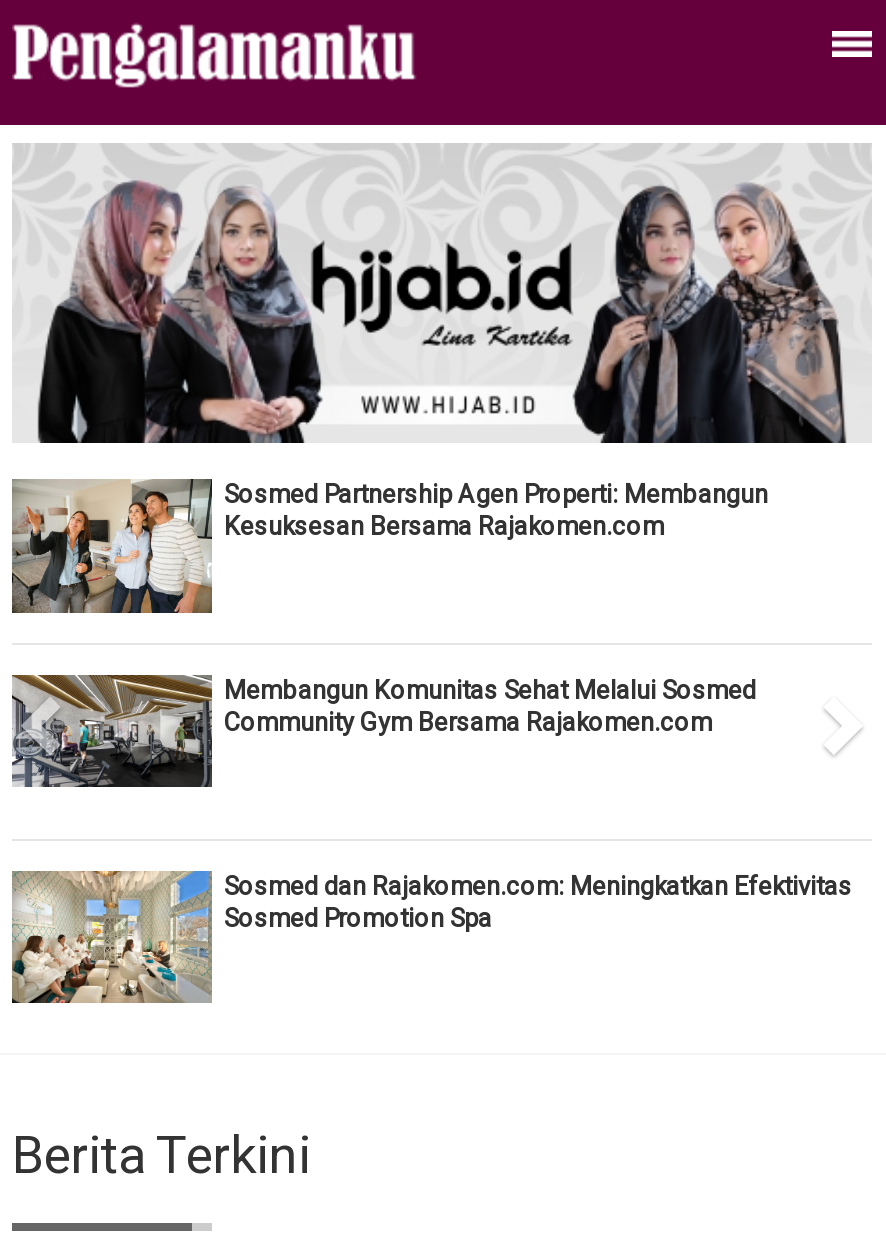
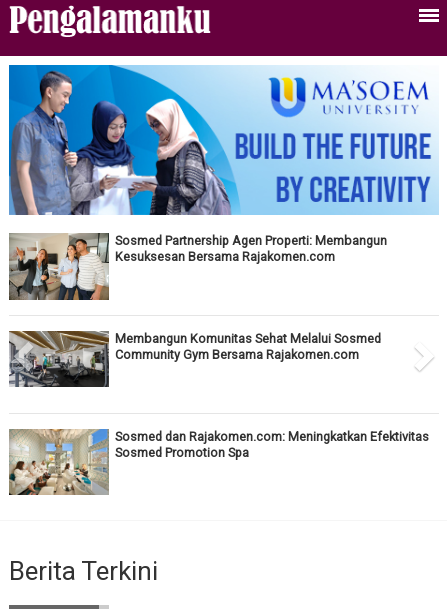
- [image]
+ [image]
